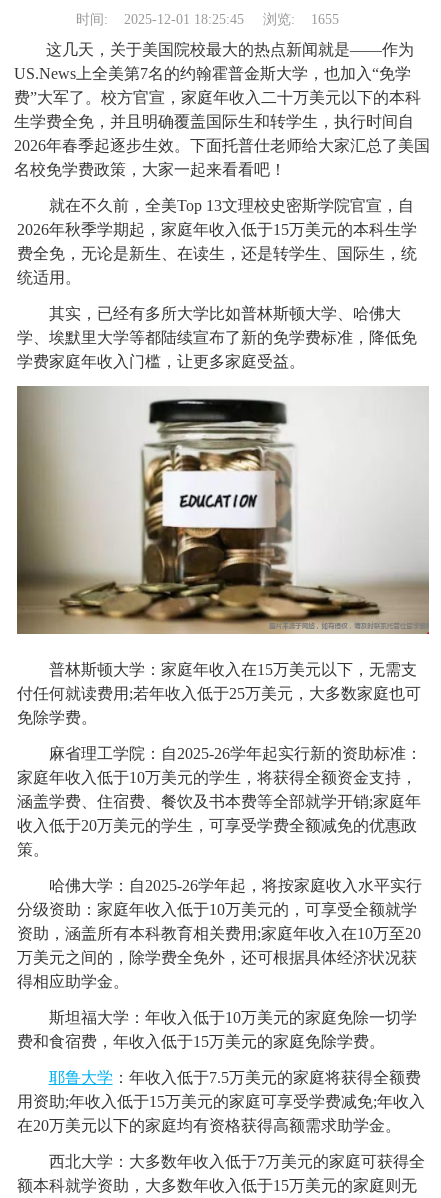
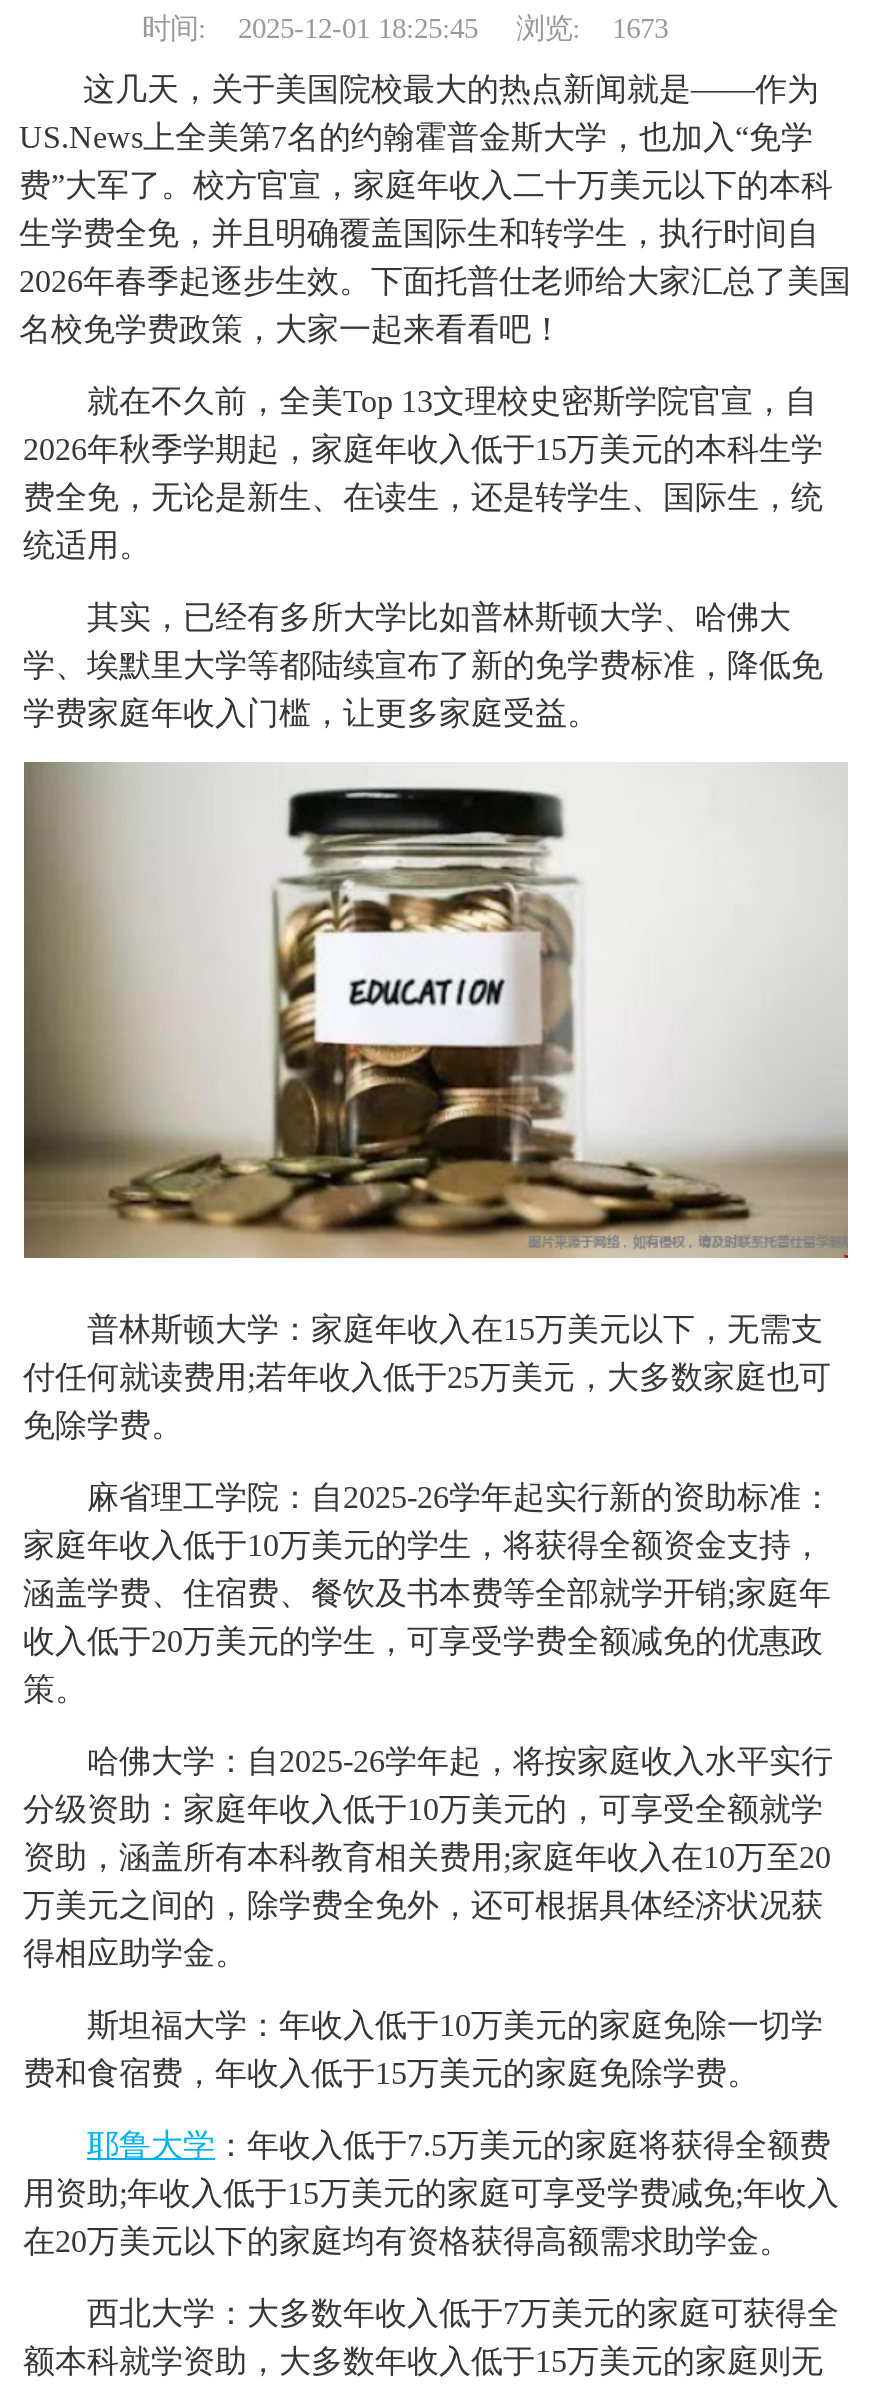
- 时间: 2025-12-01 18:25:45 浏览: 1655
+ 时间: 2025-12-01 18:25:45 浏览: 1673
